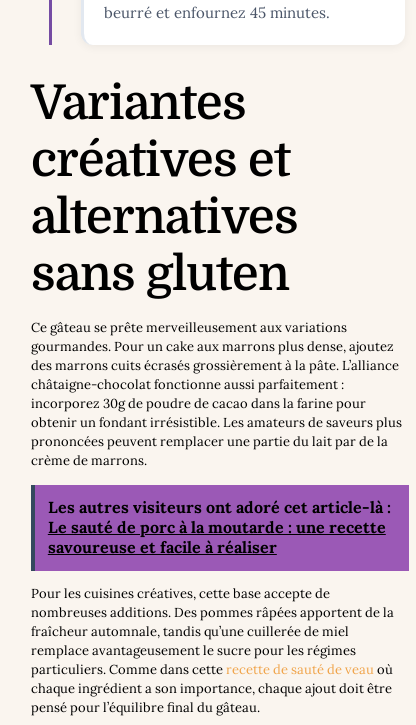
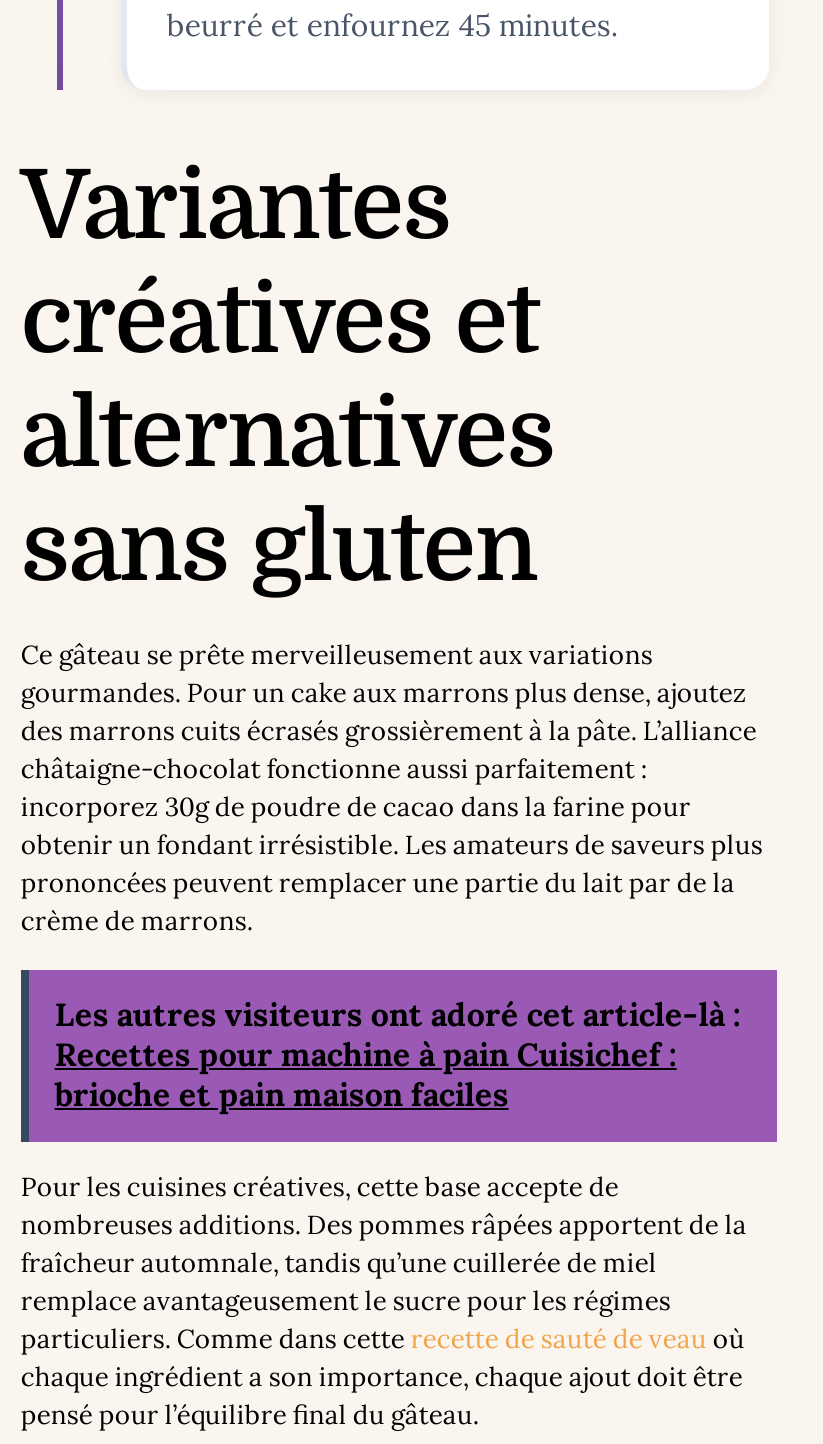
- Le sauté de porc à la moutarde : une recette
- savoureuse et facile à réaliser
+ Recettes pour machine à pain Cuisichef :
+ brioche et pain maison faciles
